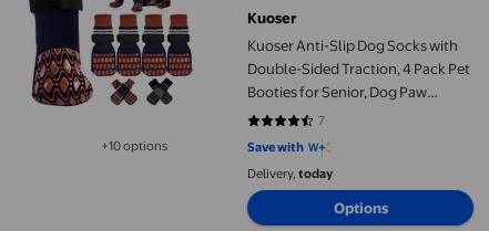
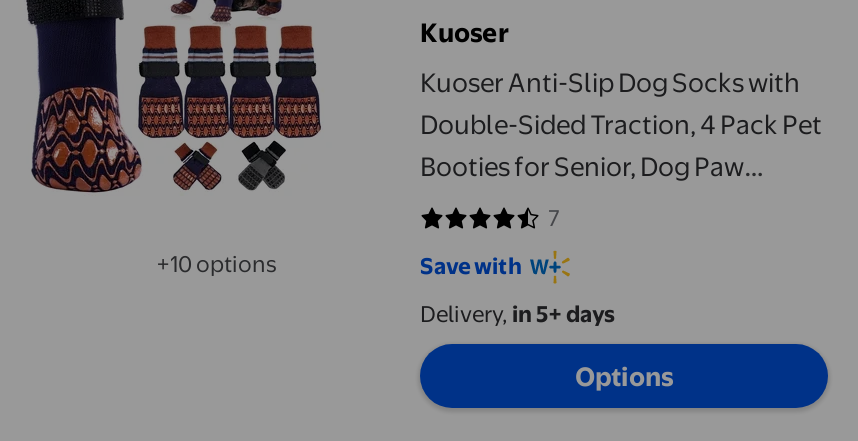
- Delivery, today
+ Delivery, in 5+ days
